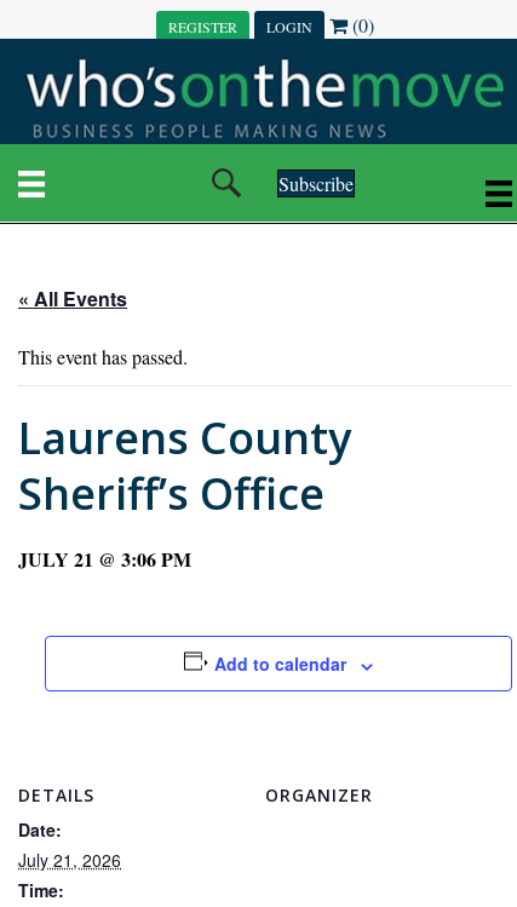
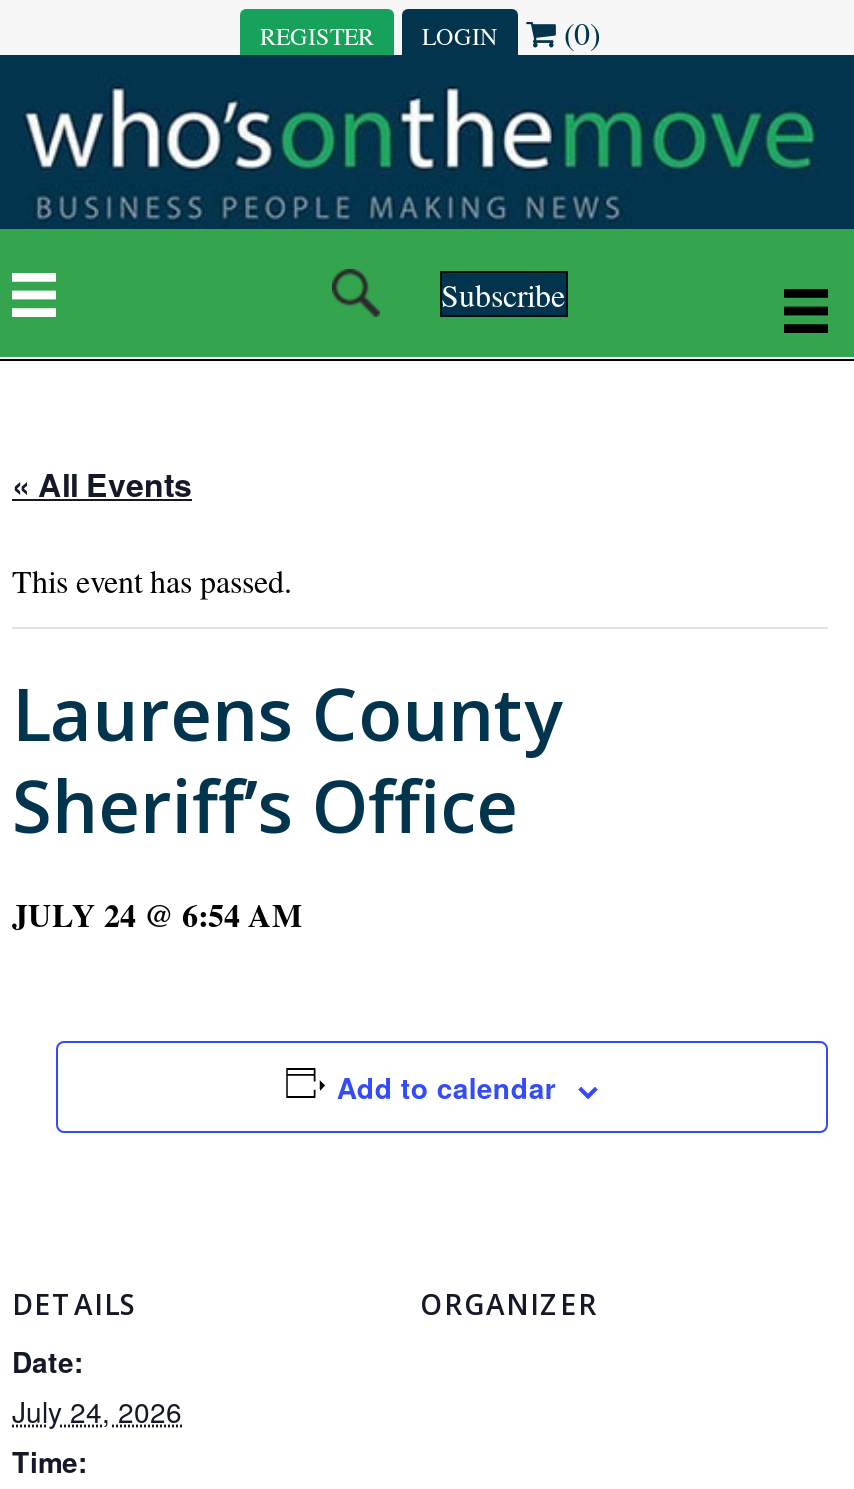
- JULY 21 @ 3:06 PM
+ JULY 24 @ 6:54 AM

- July 21, 2026
+ July 24, 2026
